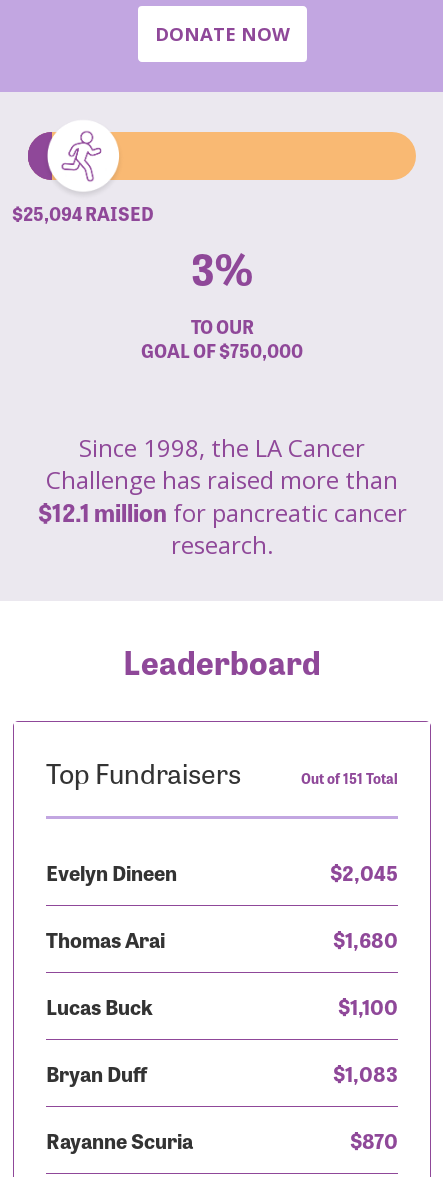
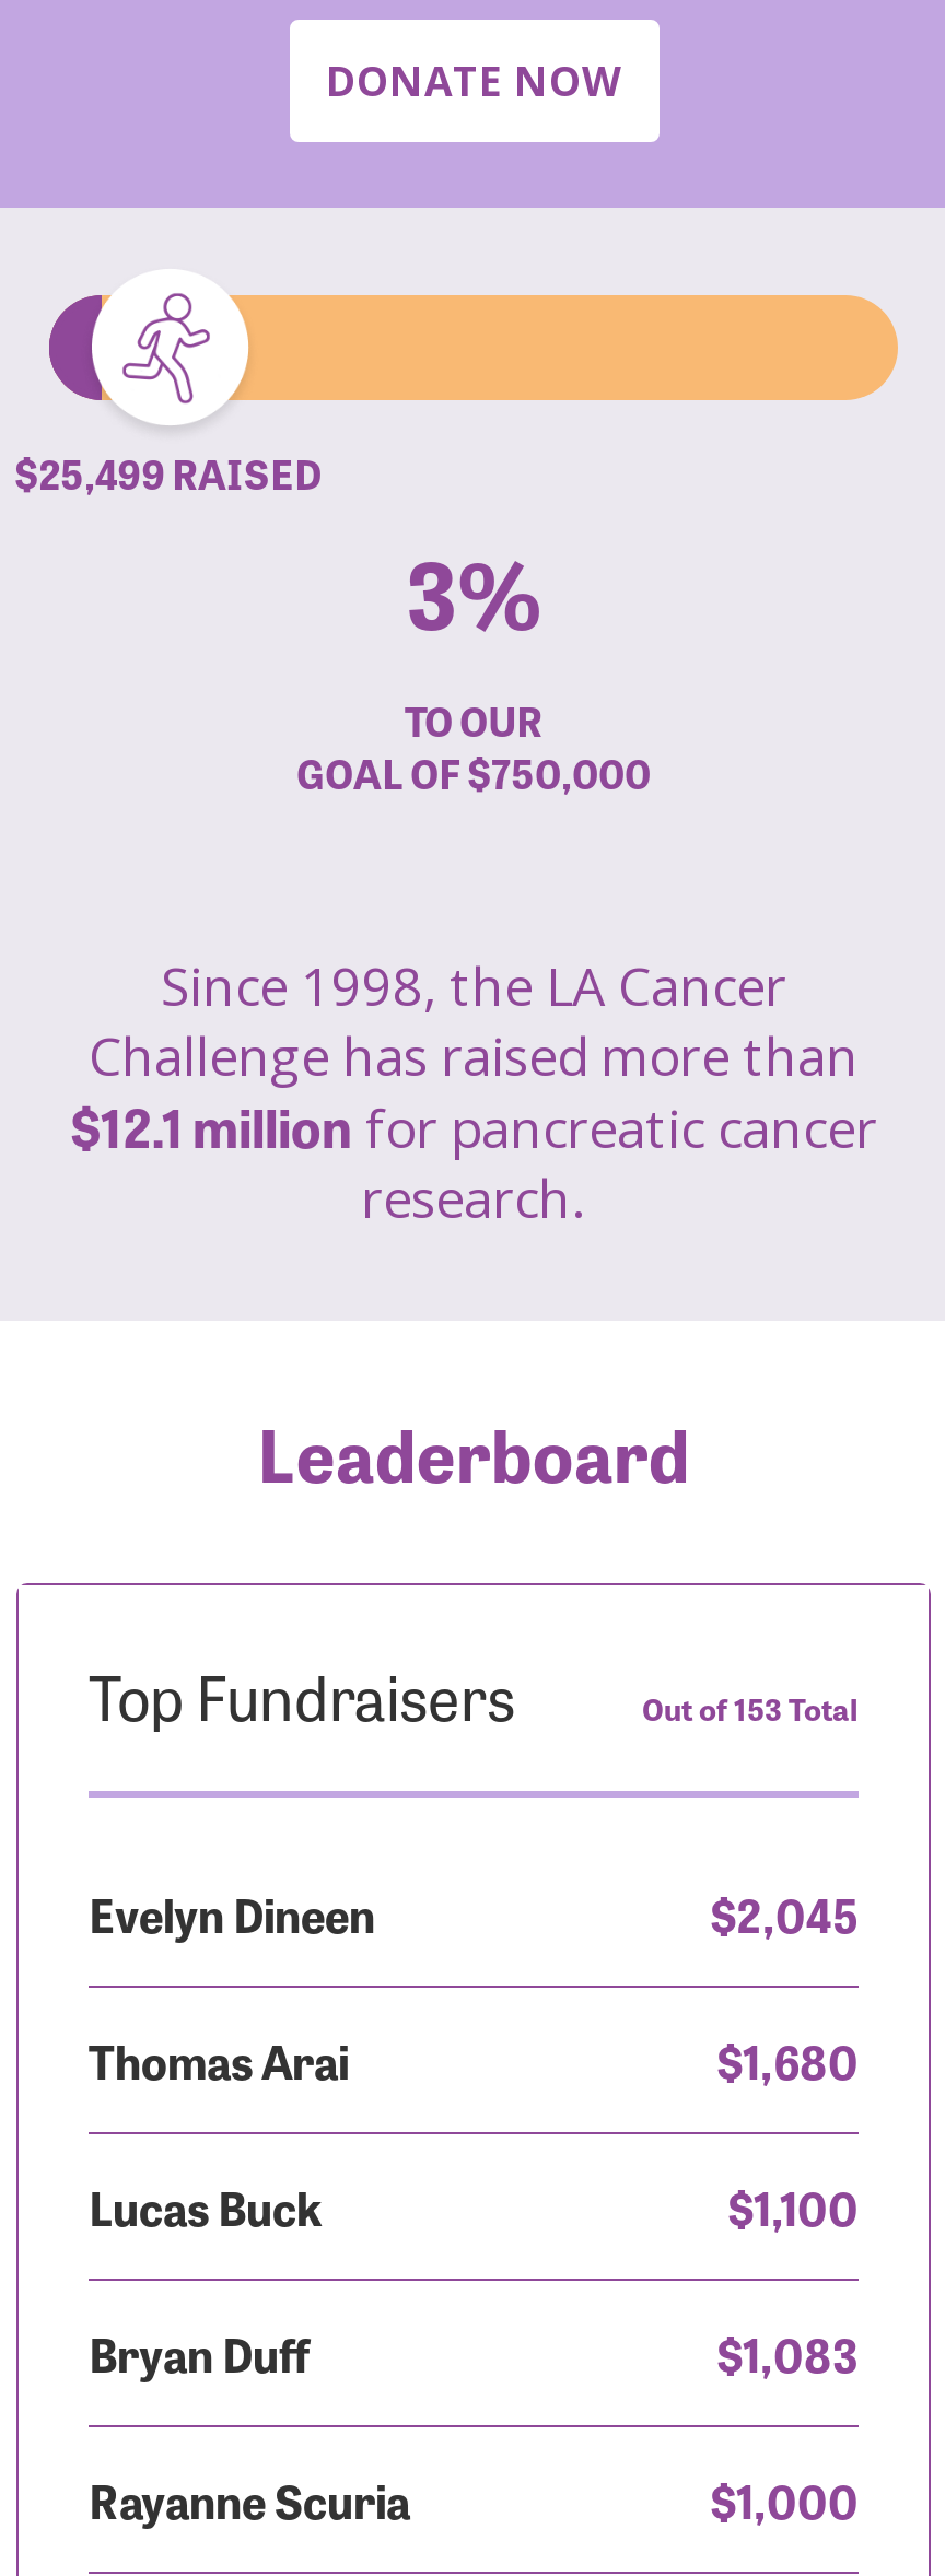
- $25,094 RAISED
+ $25,499 RAISED

- Out of 151 Total
+ Out of 153 Total

- $870
+ $1,000
